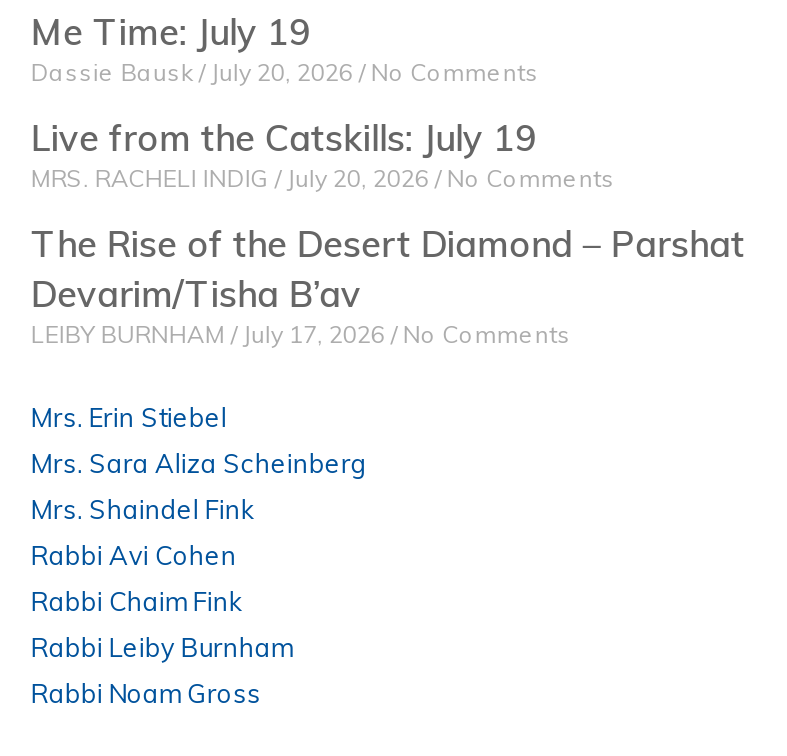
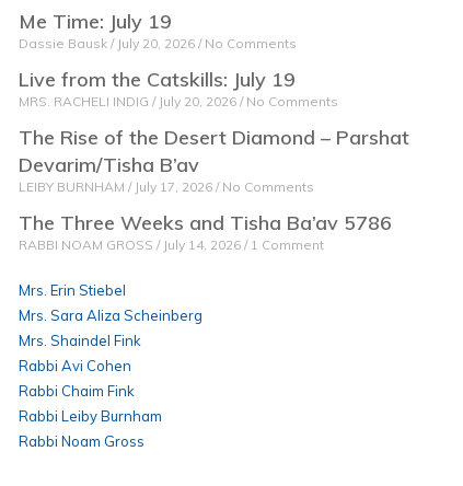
+ The Three Weeks and Tisha Ba’av 5786
+ RABBI NOAM GROSS July 14, 2026 1 Comment
